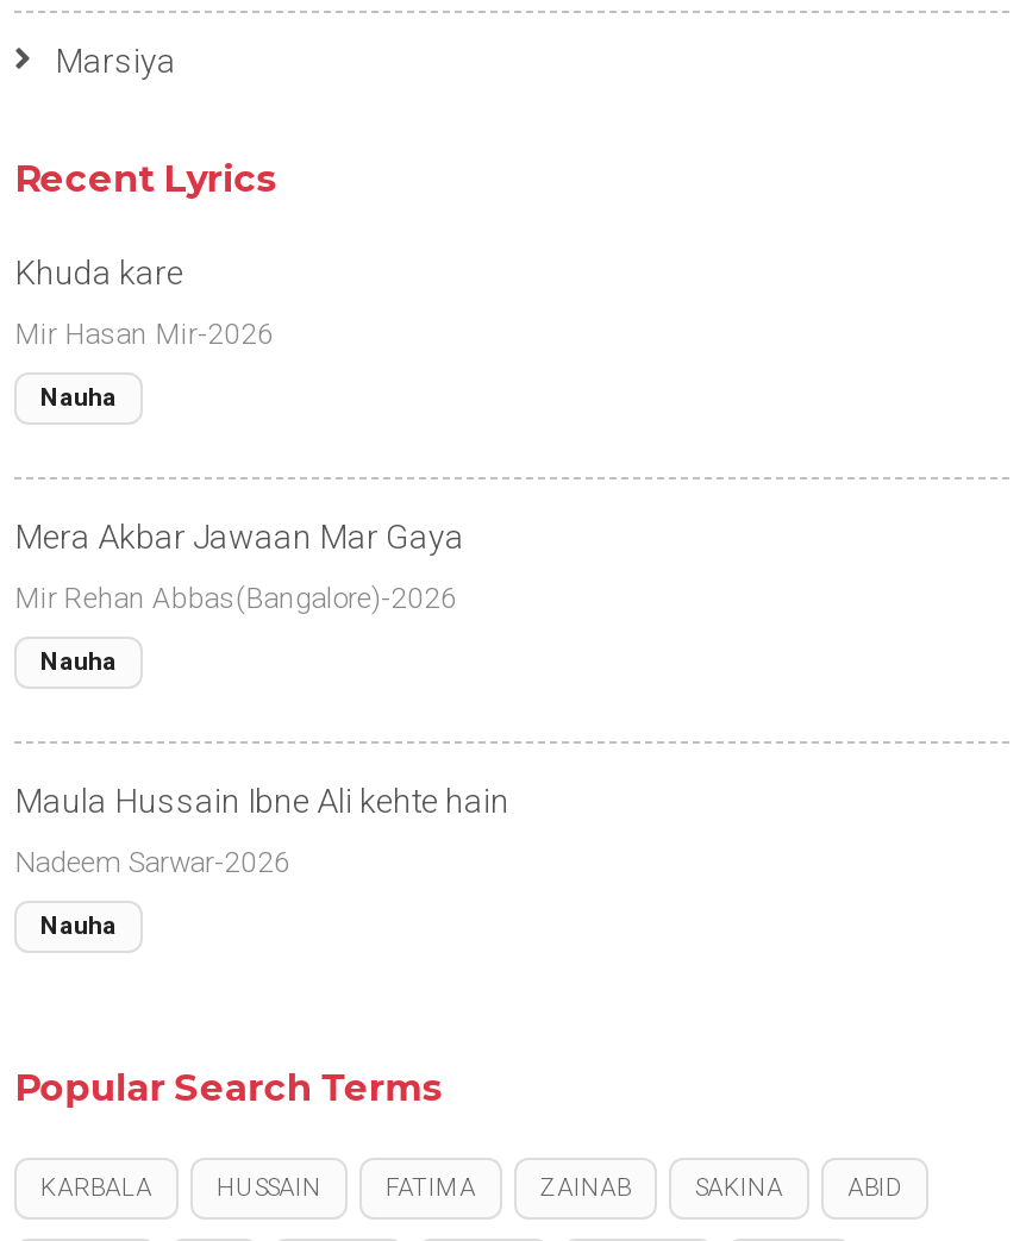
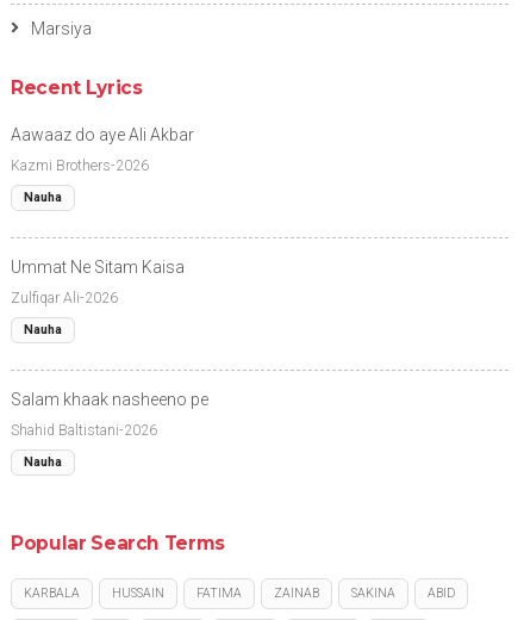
- Khuda kare
+ Aawaaz do aye Ali Akbar

- Mir Hasan Mir-2026
+ Kazmi Brothers-2026

- Mera Akbar Jawaan Mar Gaya
+ Ummat Ne Sitam Kaisa

- Mir Rehan Abbas(Bangalore)-2026
+ Zulfiqar Ali-2026

- Maula Hussain Ibne Ali kehte hain
+ Salam khaak nasheeno pe

- Nadeem Sarwar-2026
+ Shahid Baltistani-2026
